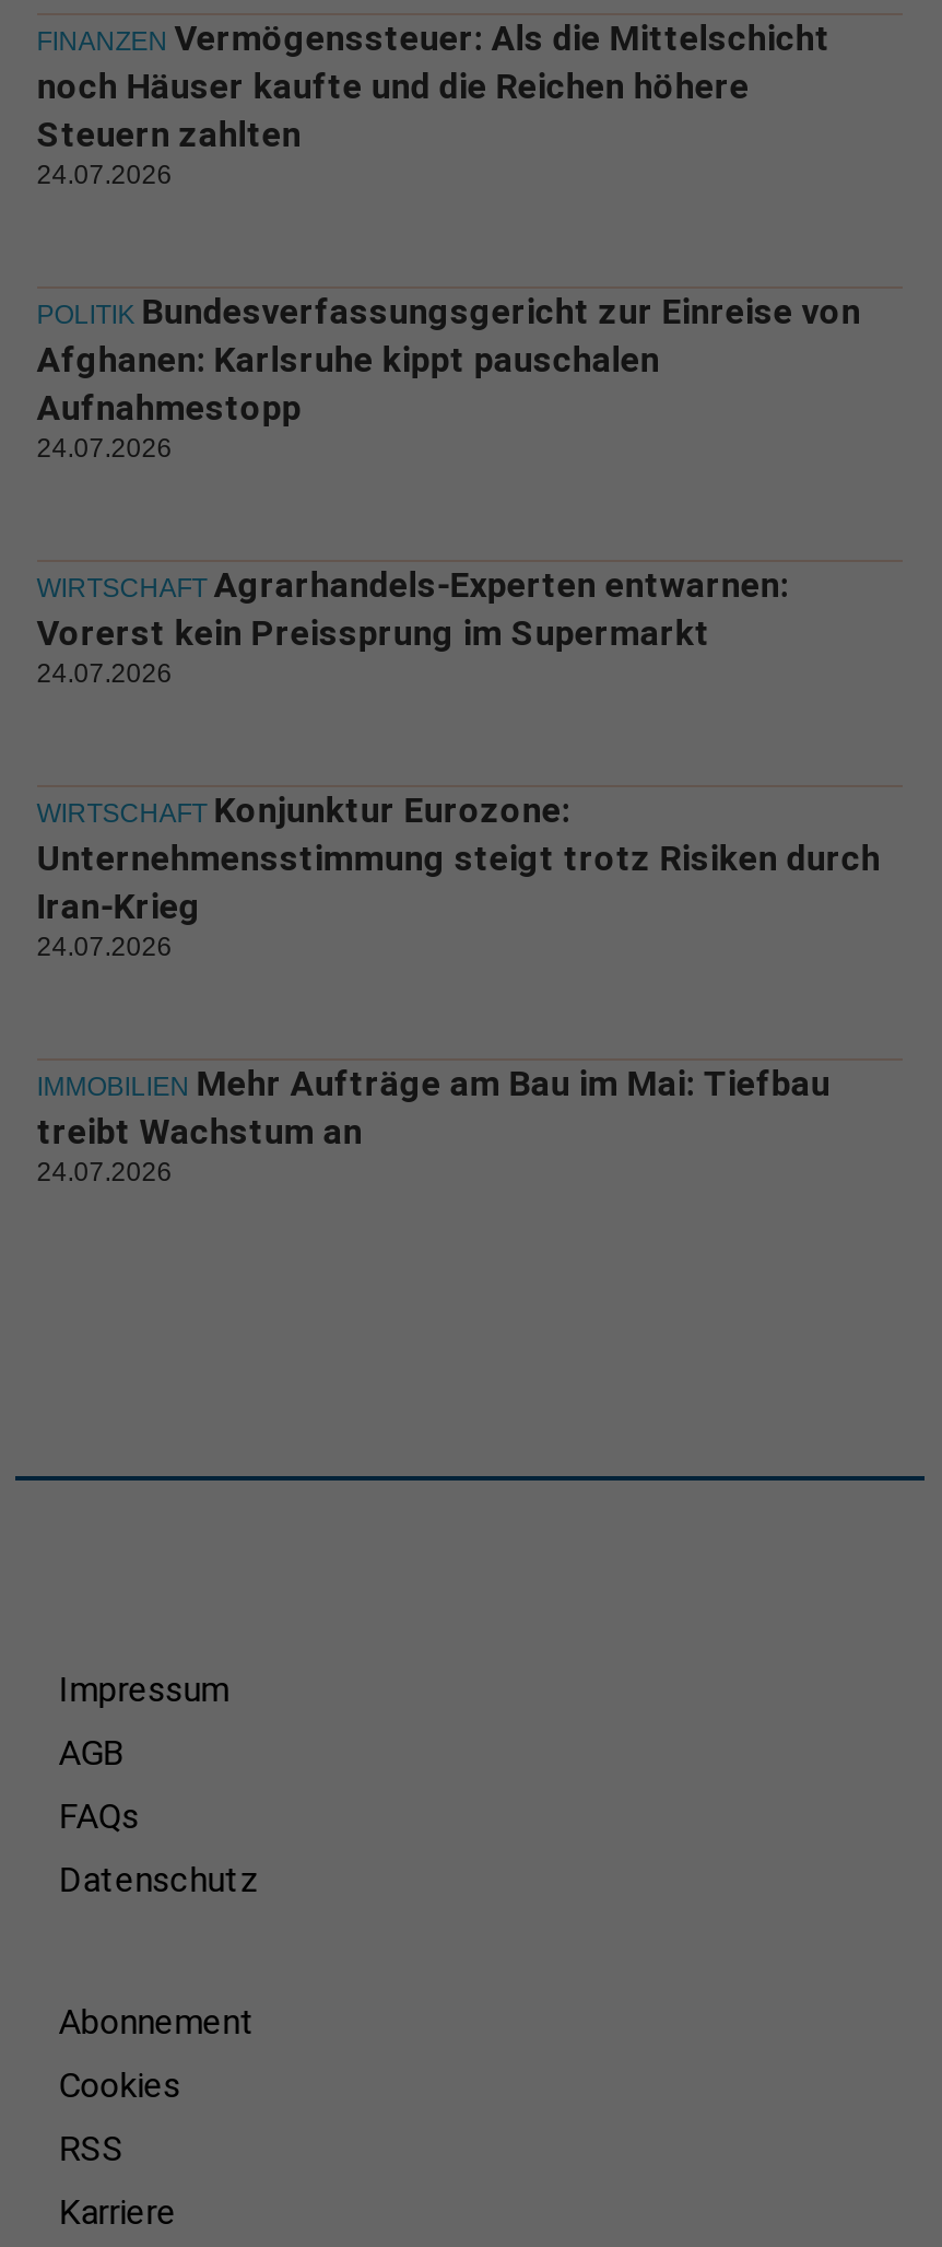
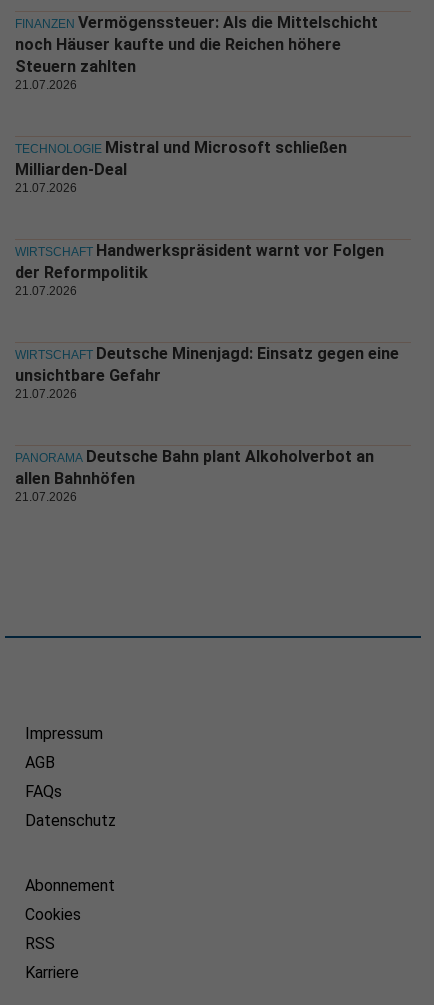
- 24.07.2026
+ 21.07.2026

- POLITIK Bundesverfassungsgericht zur Einreise von
- Afghanen: Karlsruhe kippt pauschalen
- Aufnahmestopp
- 24.07.2026
+ TECHNOLOGIE Mistral und Microsoft schließen
+ Milliarden-Deal
+ 21.07.2026

- WIRTSCHAFT Agrarhandels-Experten entwarnen:
- Vorerst kein Preissprung im Supermarkt
- 24.07.2026
+ WIRTSCHAFT Handwerkspräsident warnt vor Folgen
+ der Reformpolitik
+ 21.07.2026

- WIRTSCHAFT Konjunktur Eurozone:
- Unternehmensstimmung steigt trotz Risiken durch
- Iran-Krieg
- 24.07.2026
+ WIRTSCHAFT Deutsche Minenjagd: Einsatz gegen eine
+ unsichtbare Gefahr
+ 21.07.2026

- IMMOBILIEN Mehr Aufträge am Bau im Mai: Tiefbau
- treibt Wachstum an
- 24.07.2026
+ PANORAMA Deutsche Bahn plant Alkoholverbot an
+ allen Bahnhöfen
+ 21.07.2026
